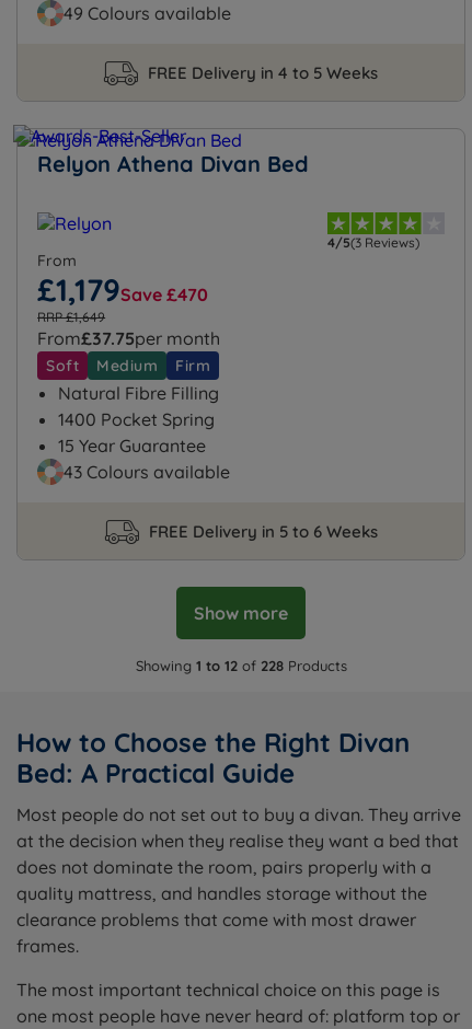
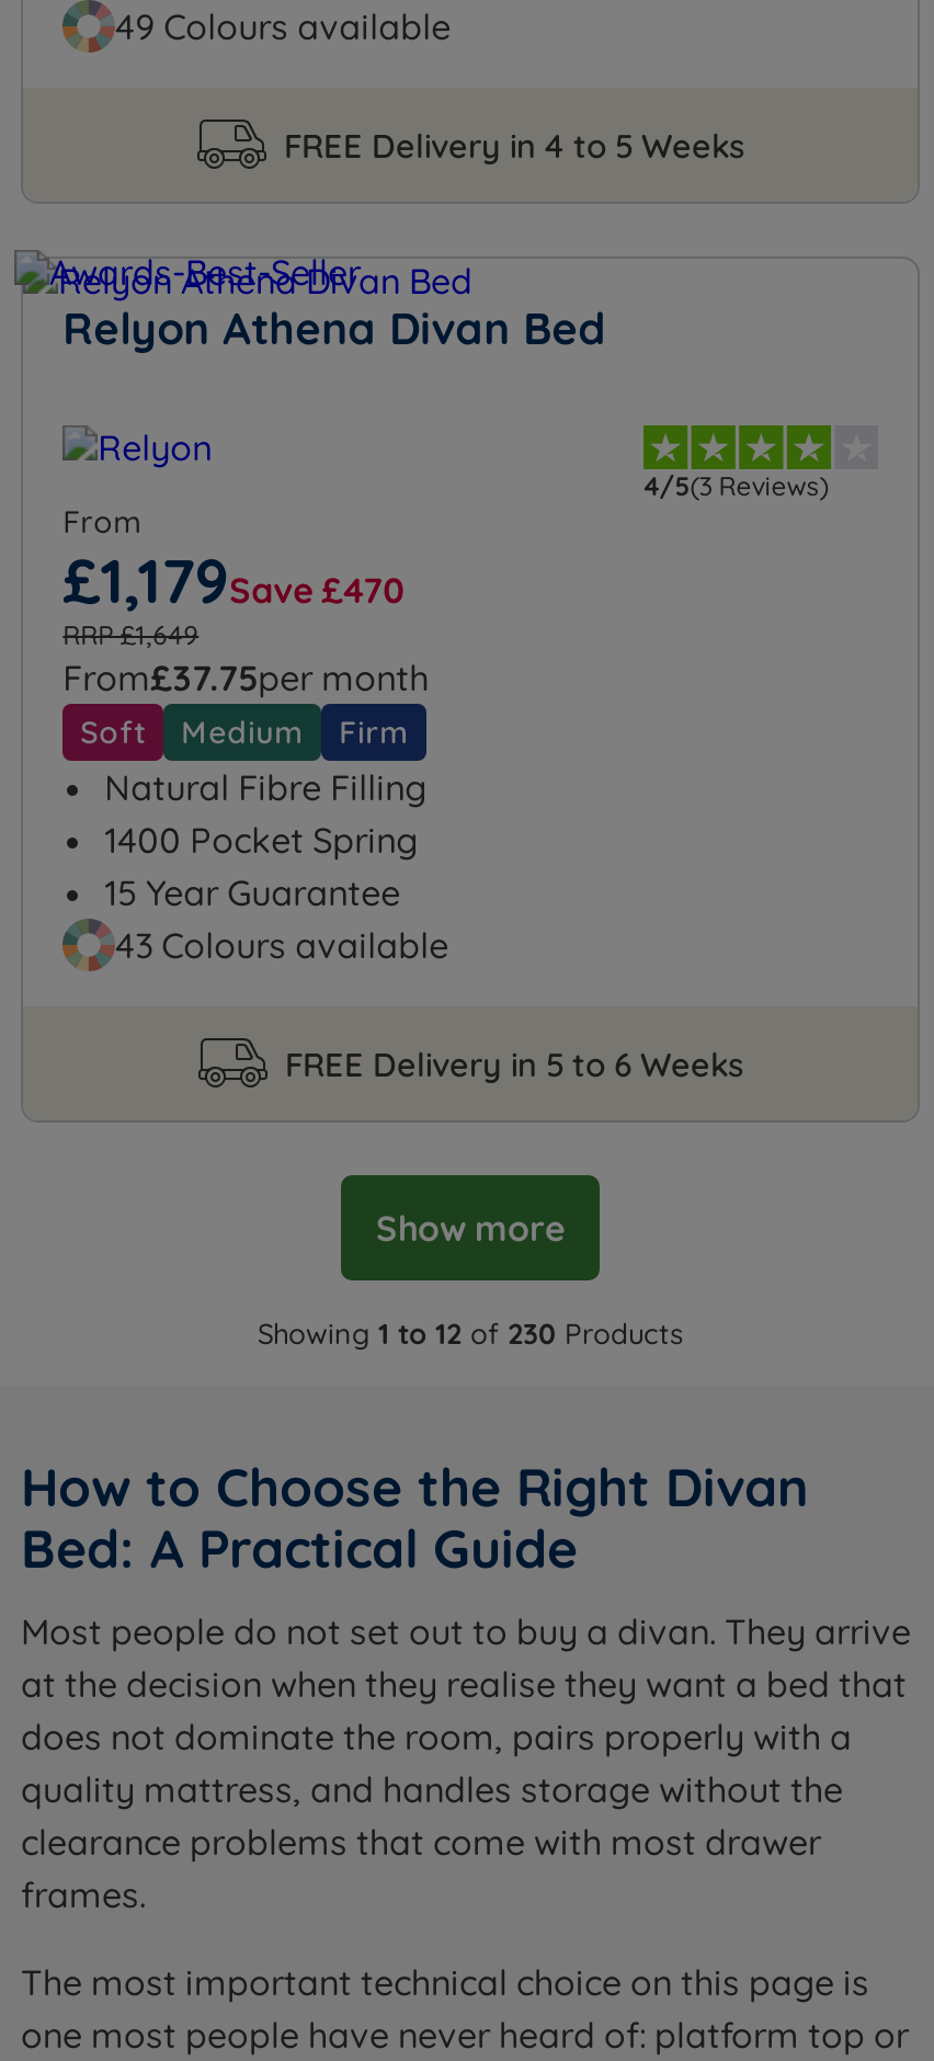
- Showing 1 to 12 of 228 Products
+ Showing 1 to 12 of 230 Products
